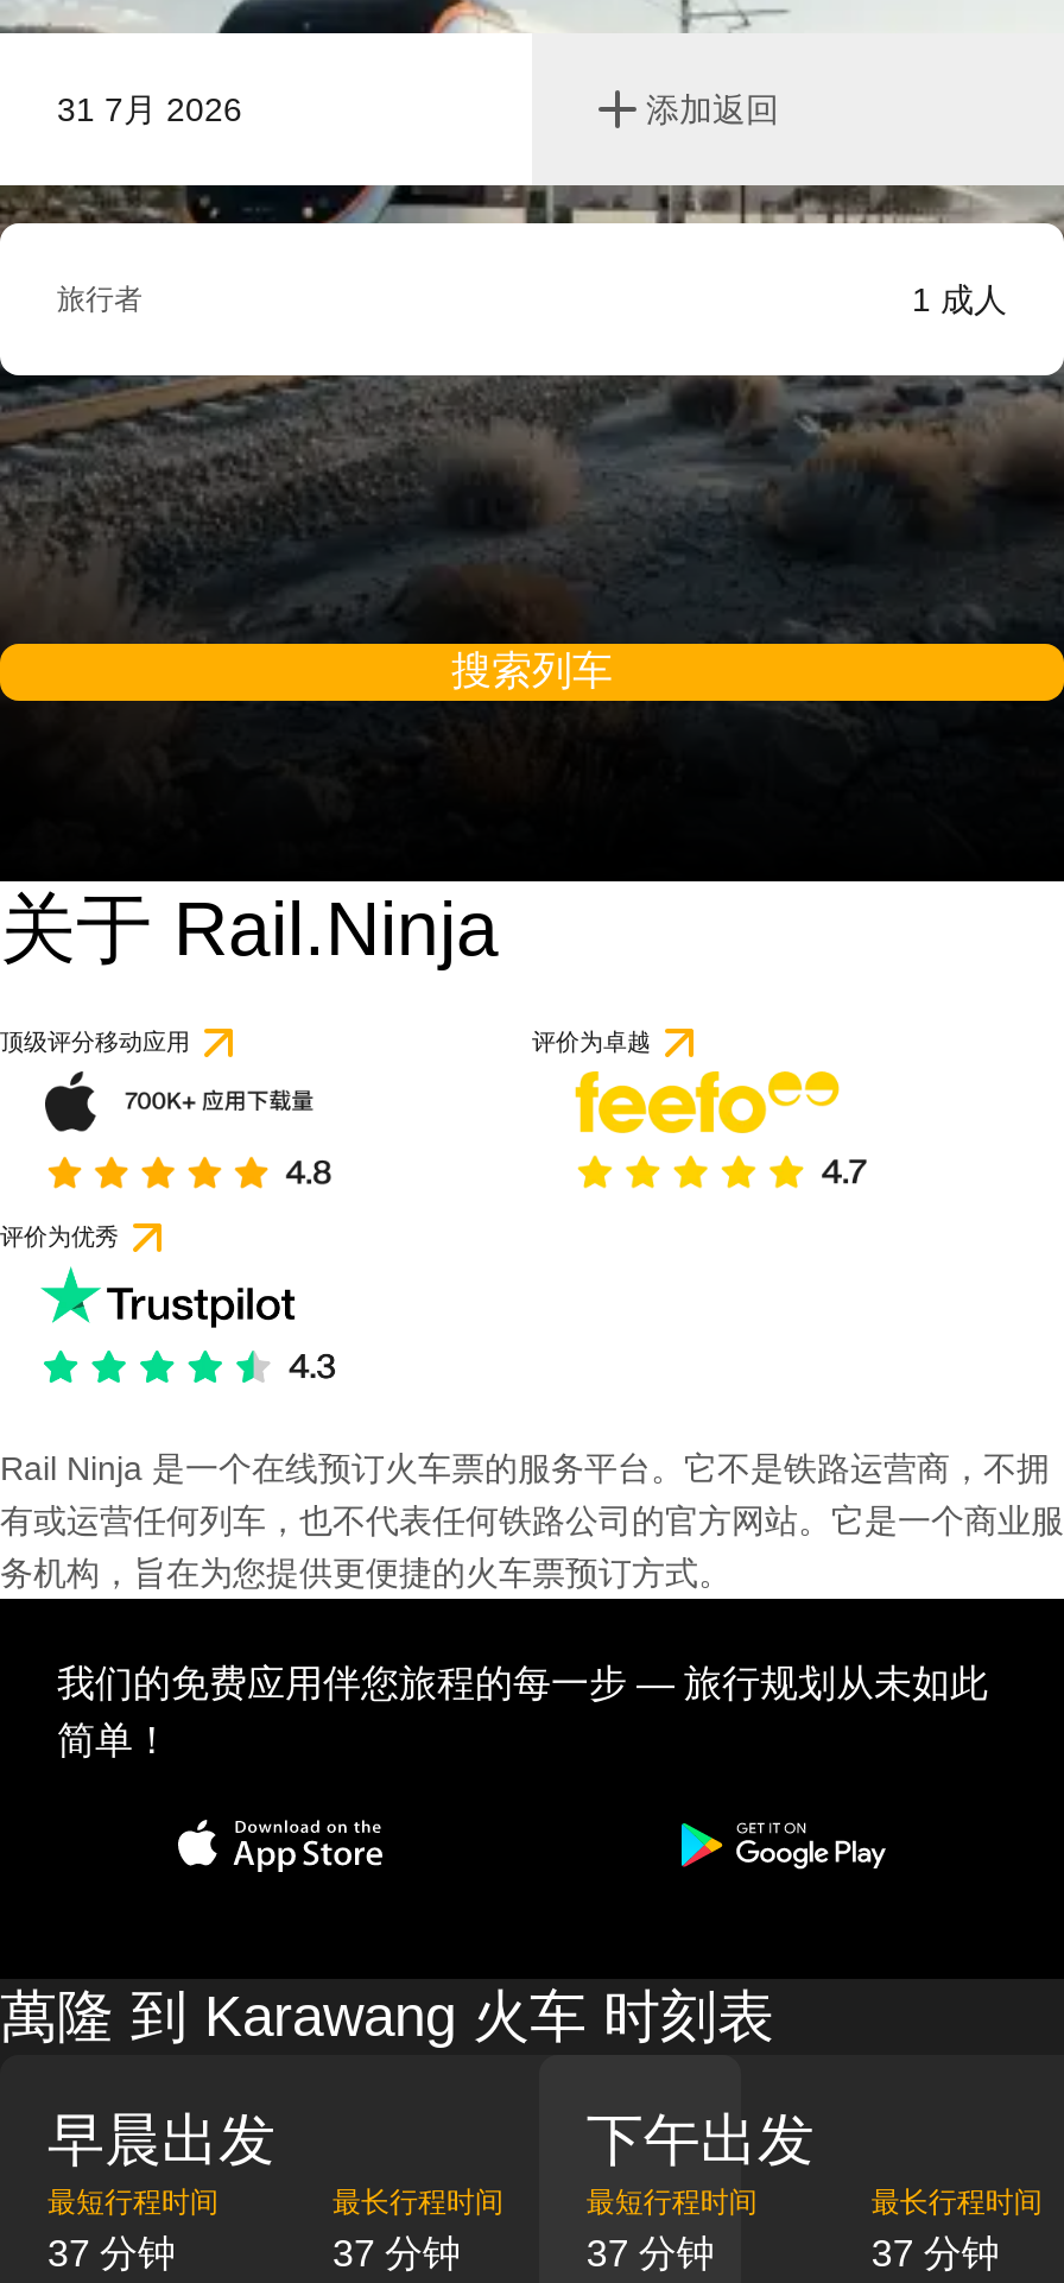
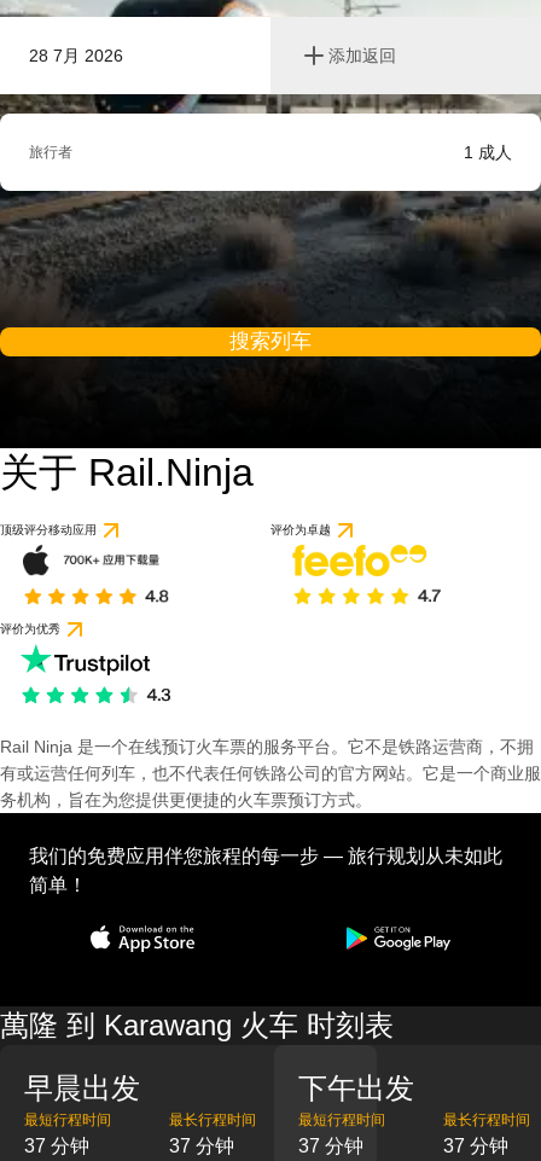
- 31 7月 2026
+ 28 7月 2026
